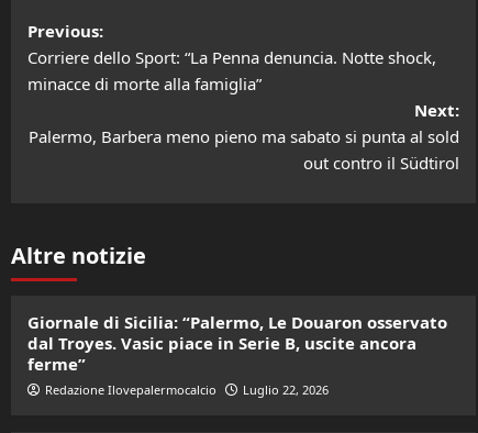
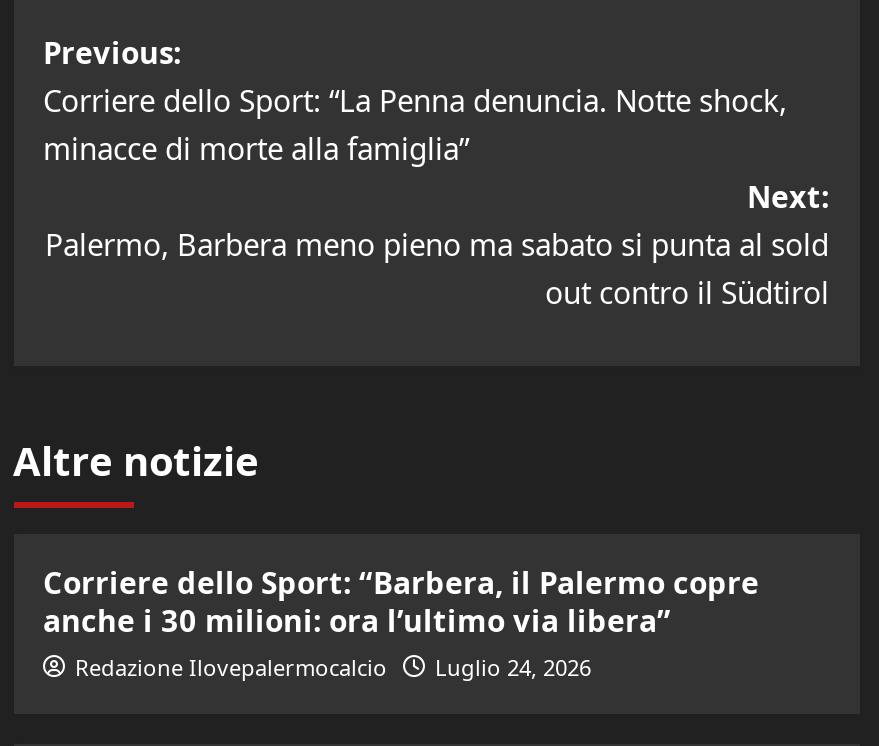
- Giornale di Sicilia: “Palermo, Le Douaron osservato
- dal Troyes. Vasic piace in Serie B, uscite ancora
- ferme”
+ Corriere dello Sport: “Barbera, il Palermo copre
+ anche i 30 milioni: ora l’ultimo via libera”

- Redazione Ilovepalermocalcio Luglio 22, 2026
+ Redazione Ilovepalermocalcio Luglio 24, 2026
